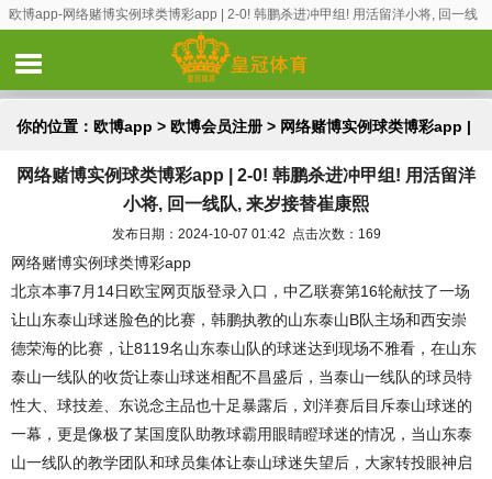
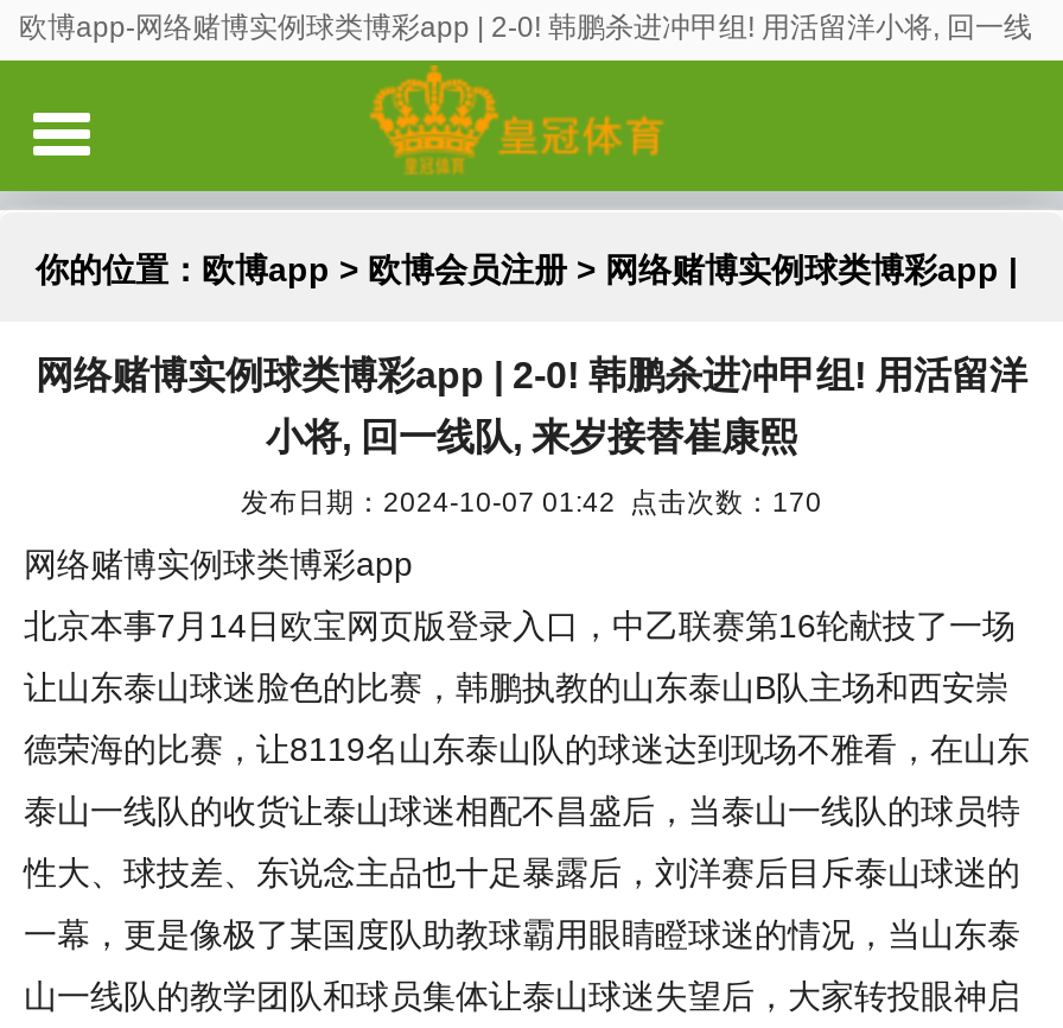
- 发布日期：2024-10-07 01:42 点击次数：169
+ 发布日期：2024-10-07 01:42 点击次数：170
